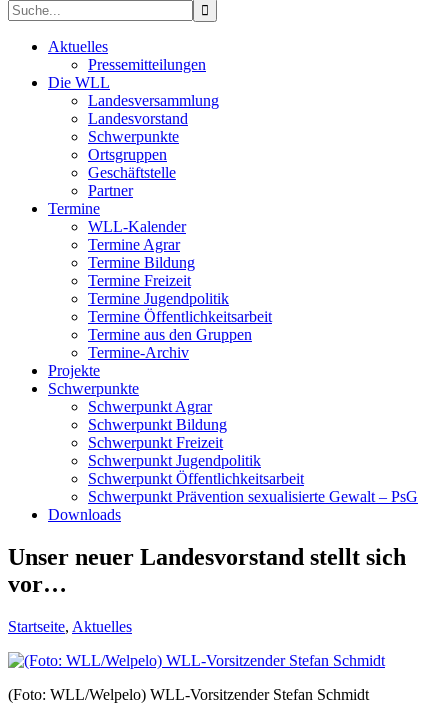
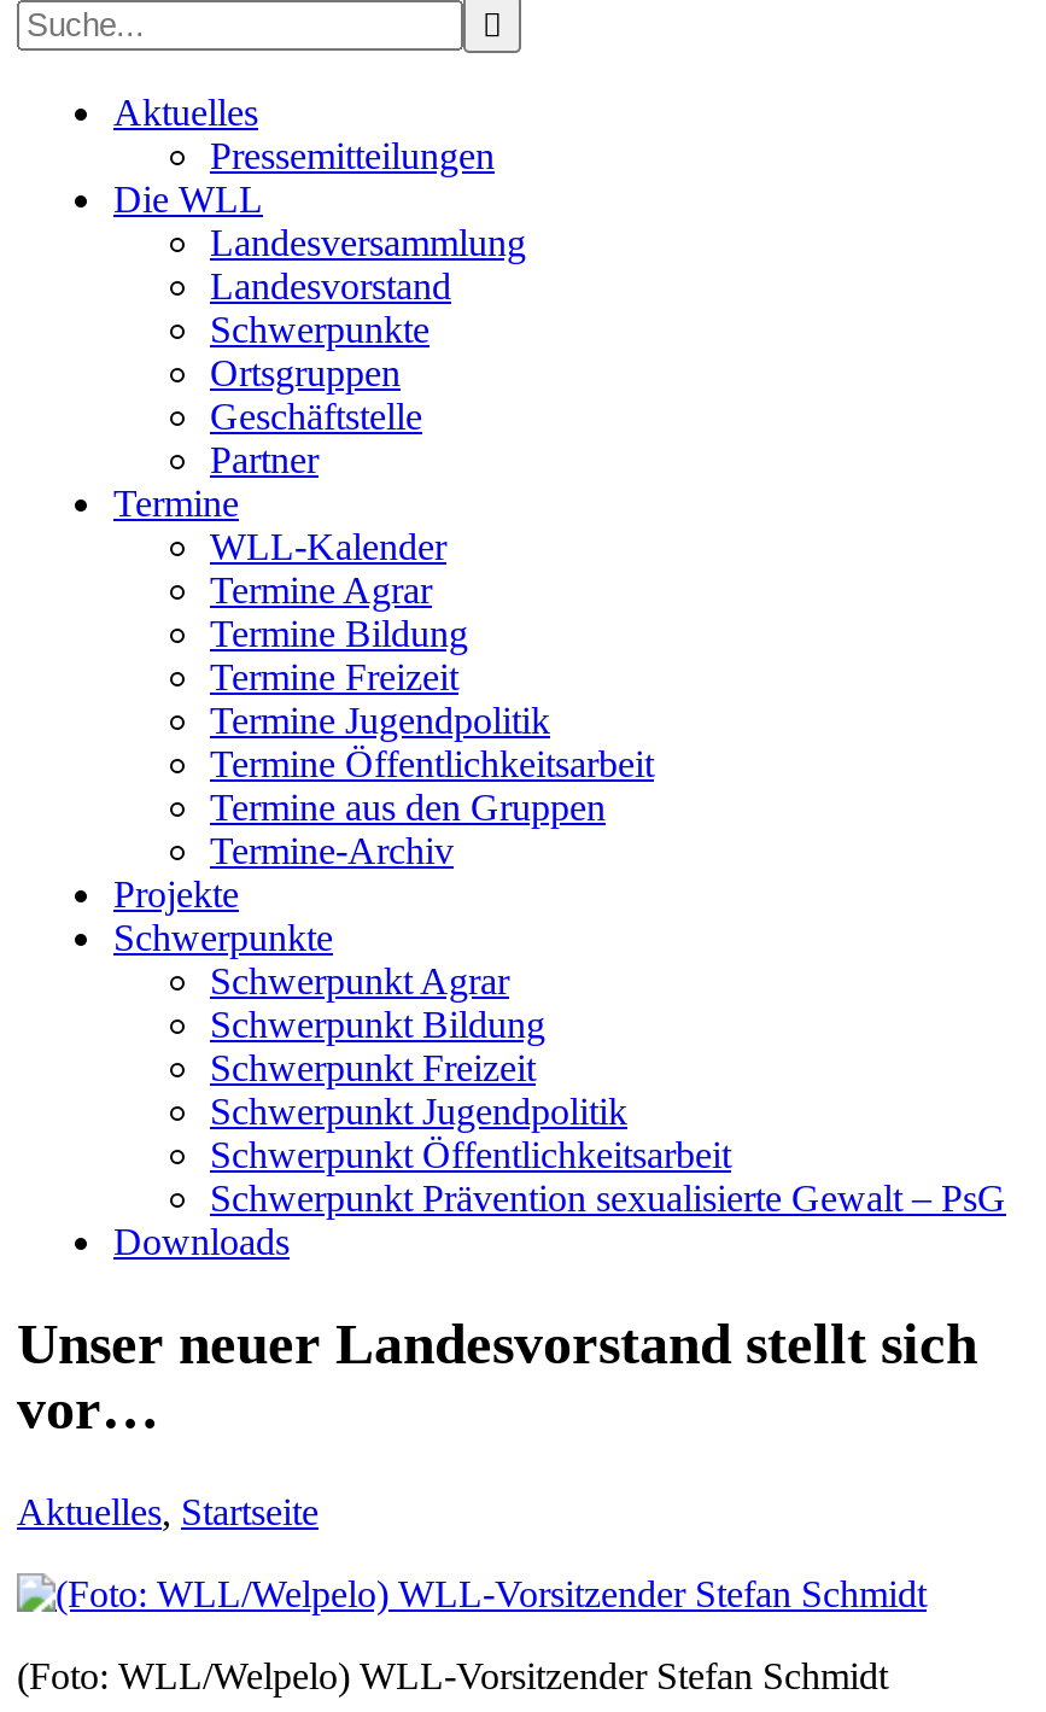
- Startseite, Aktuelles
+ Aktuelles, Startseite
